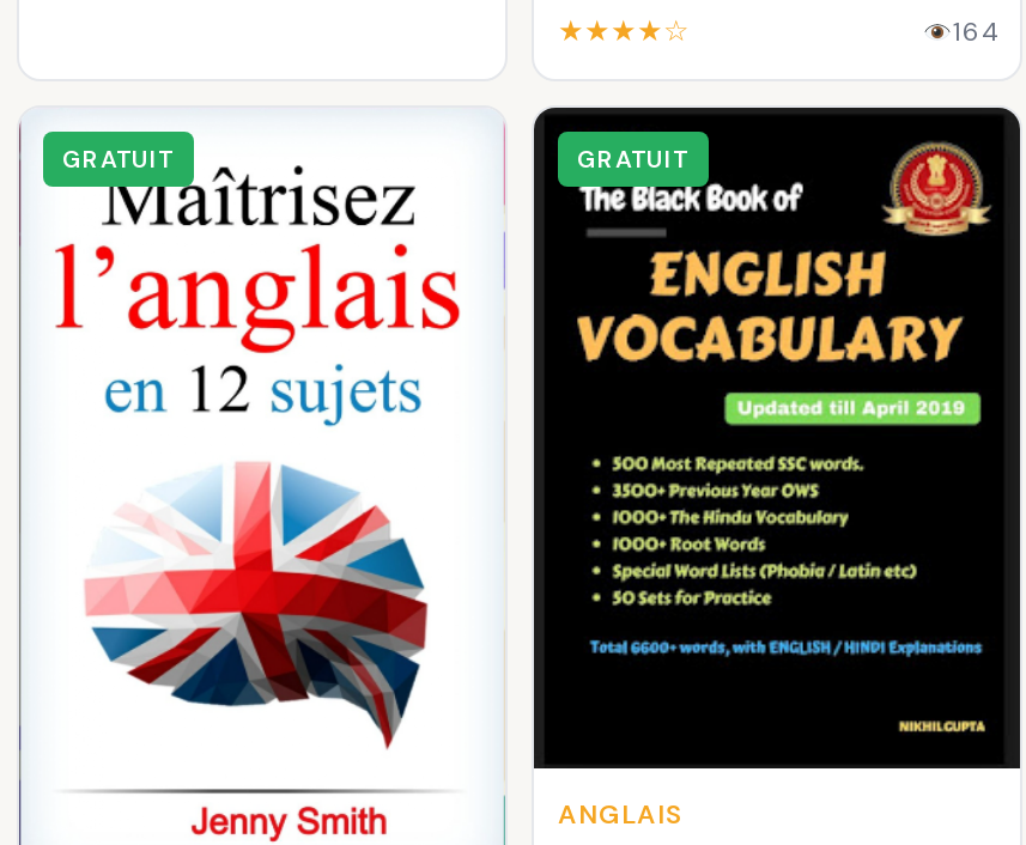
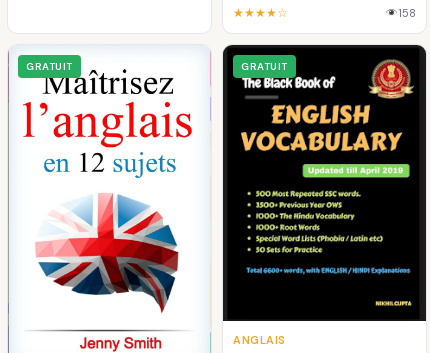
- 164
+ 158
